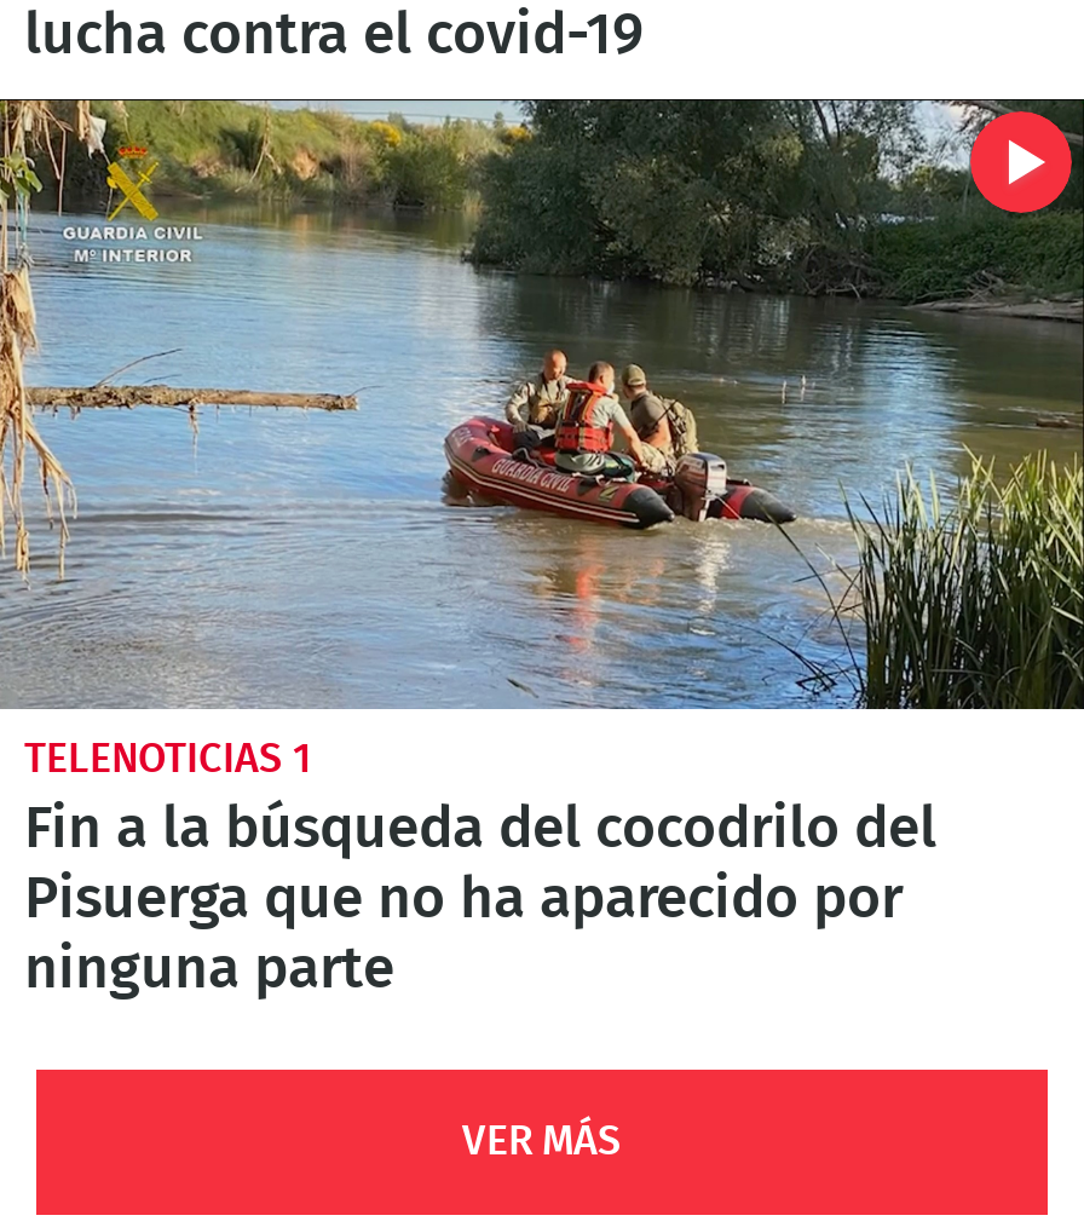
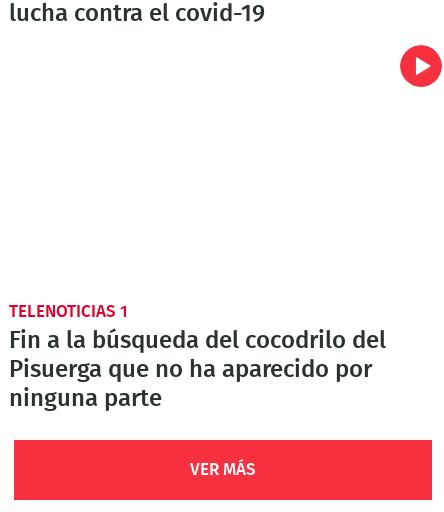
- [image]
